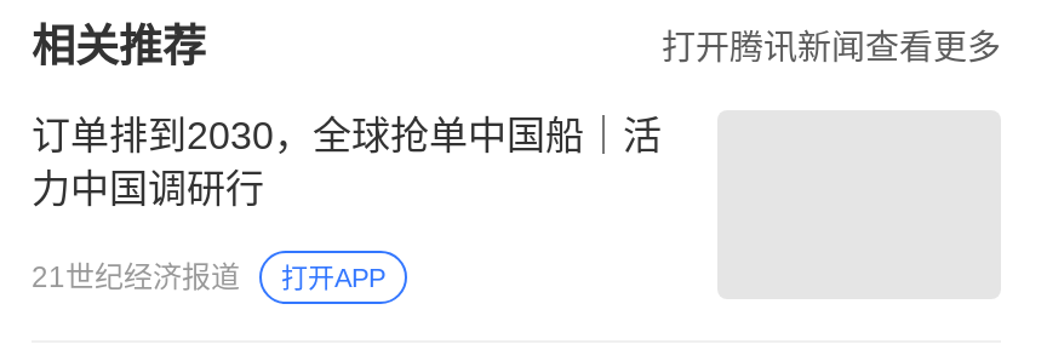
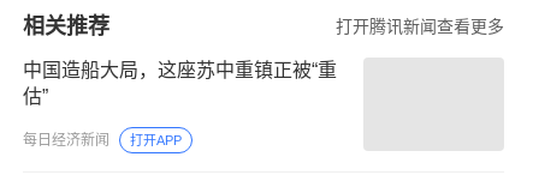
- 订单排到2030，全球抢单中国船｜活
- 力中国调研行
+ 中国造船大局，这座苏中重镇正被“重
+ 估”

- 21世纪经济报道
+ 每日经济新闻
